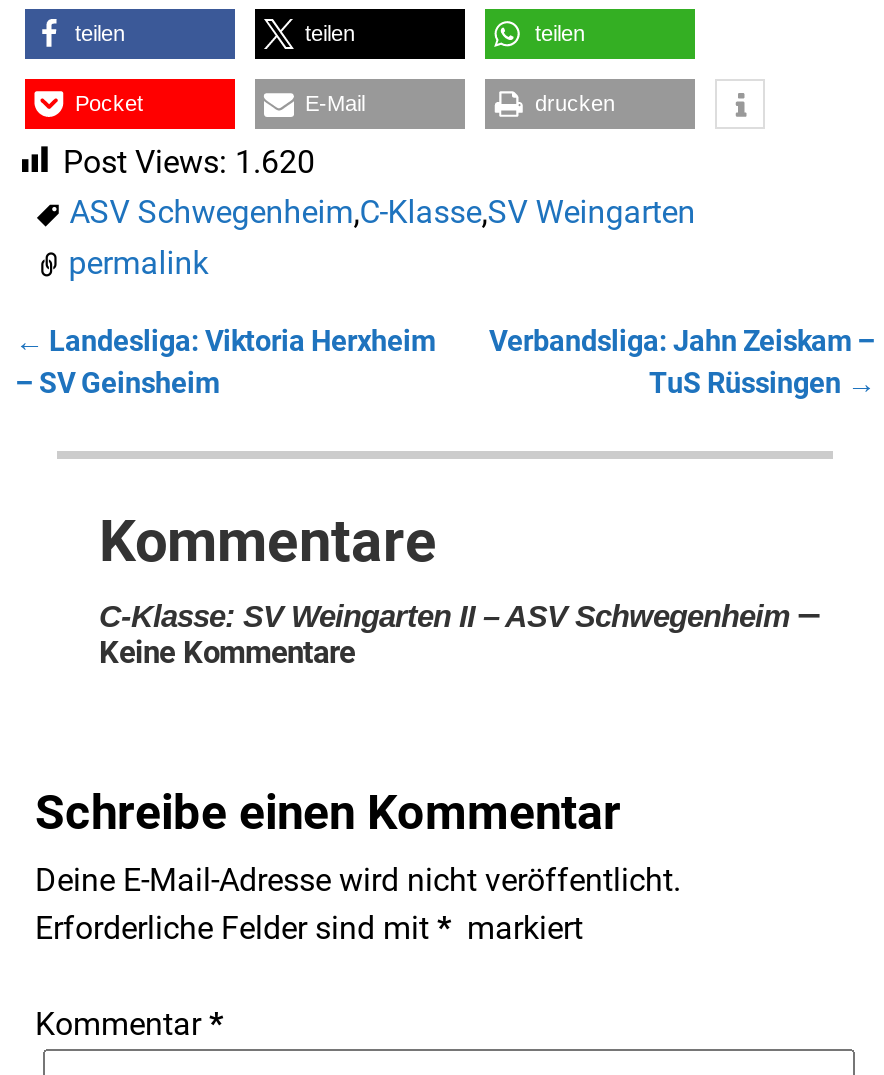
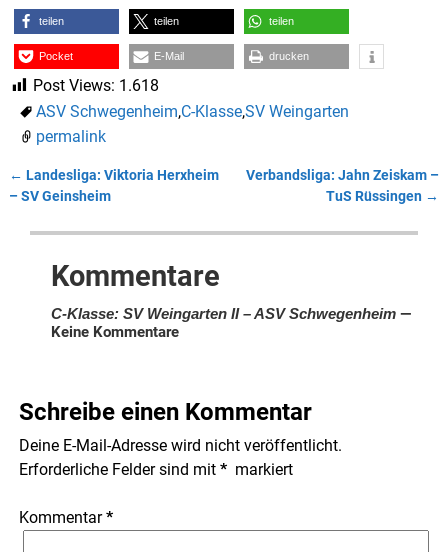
- Post Views: 1.620
+ Post Views: 1.618
